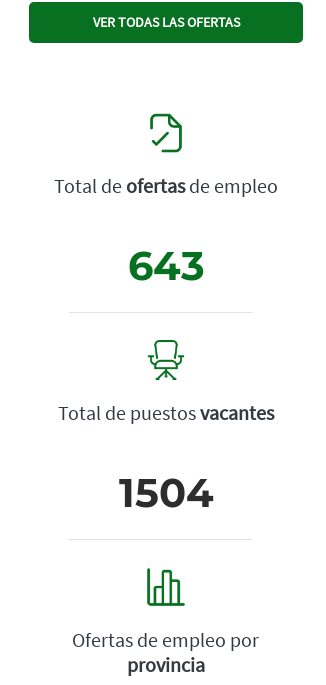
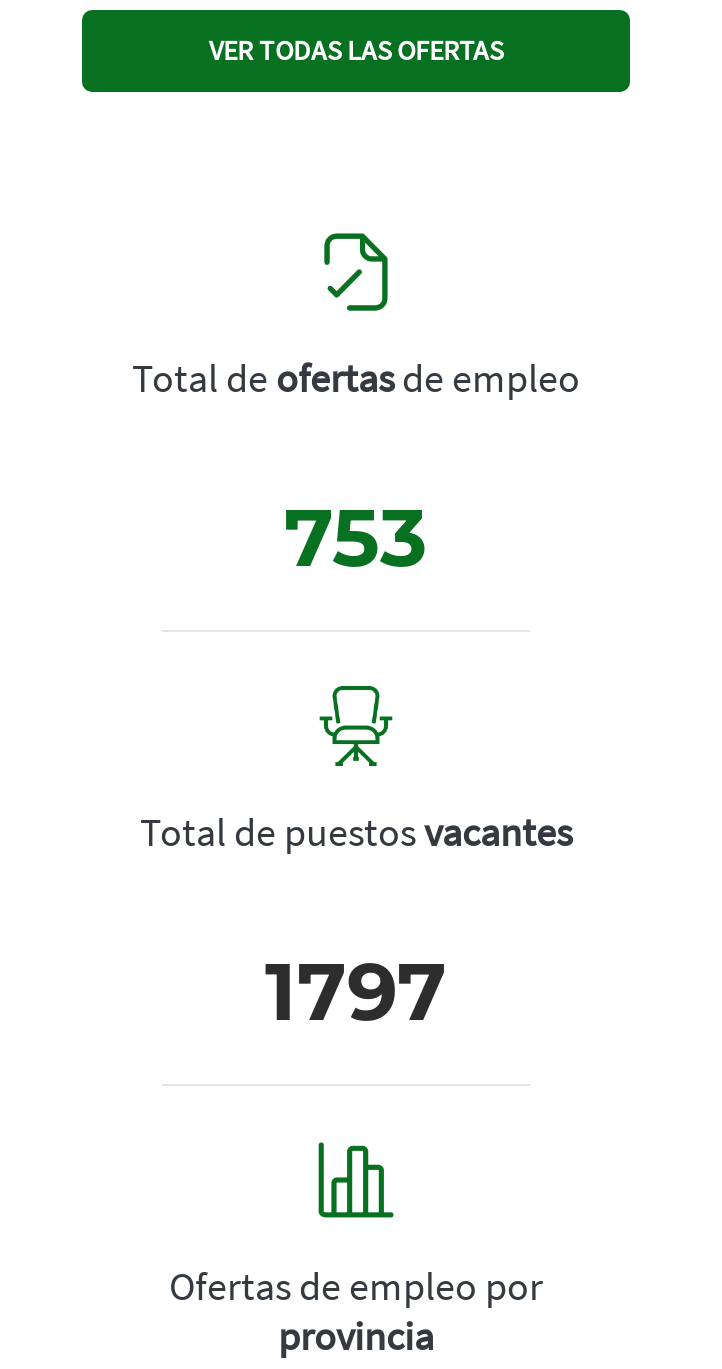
- 643
+ 753

- 1504
+ 1797
